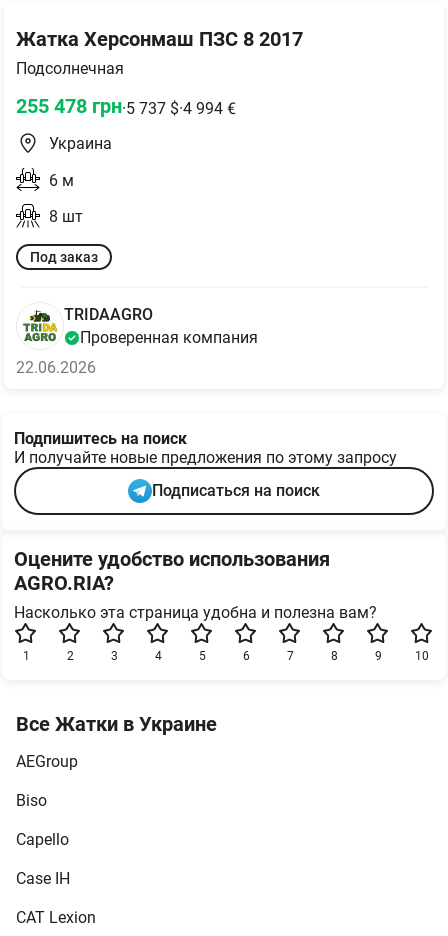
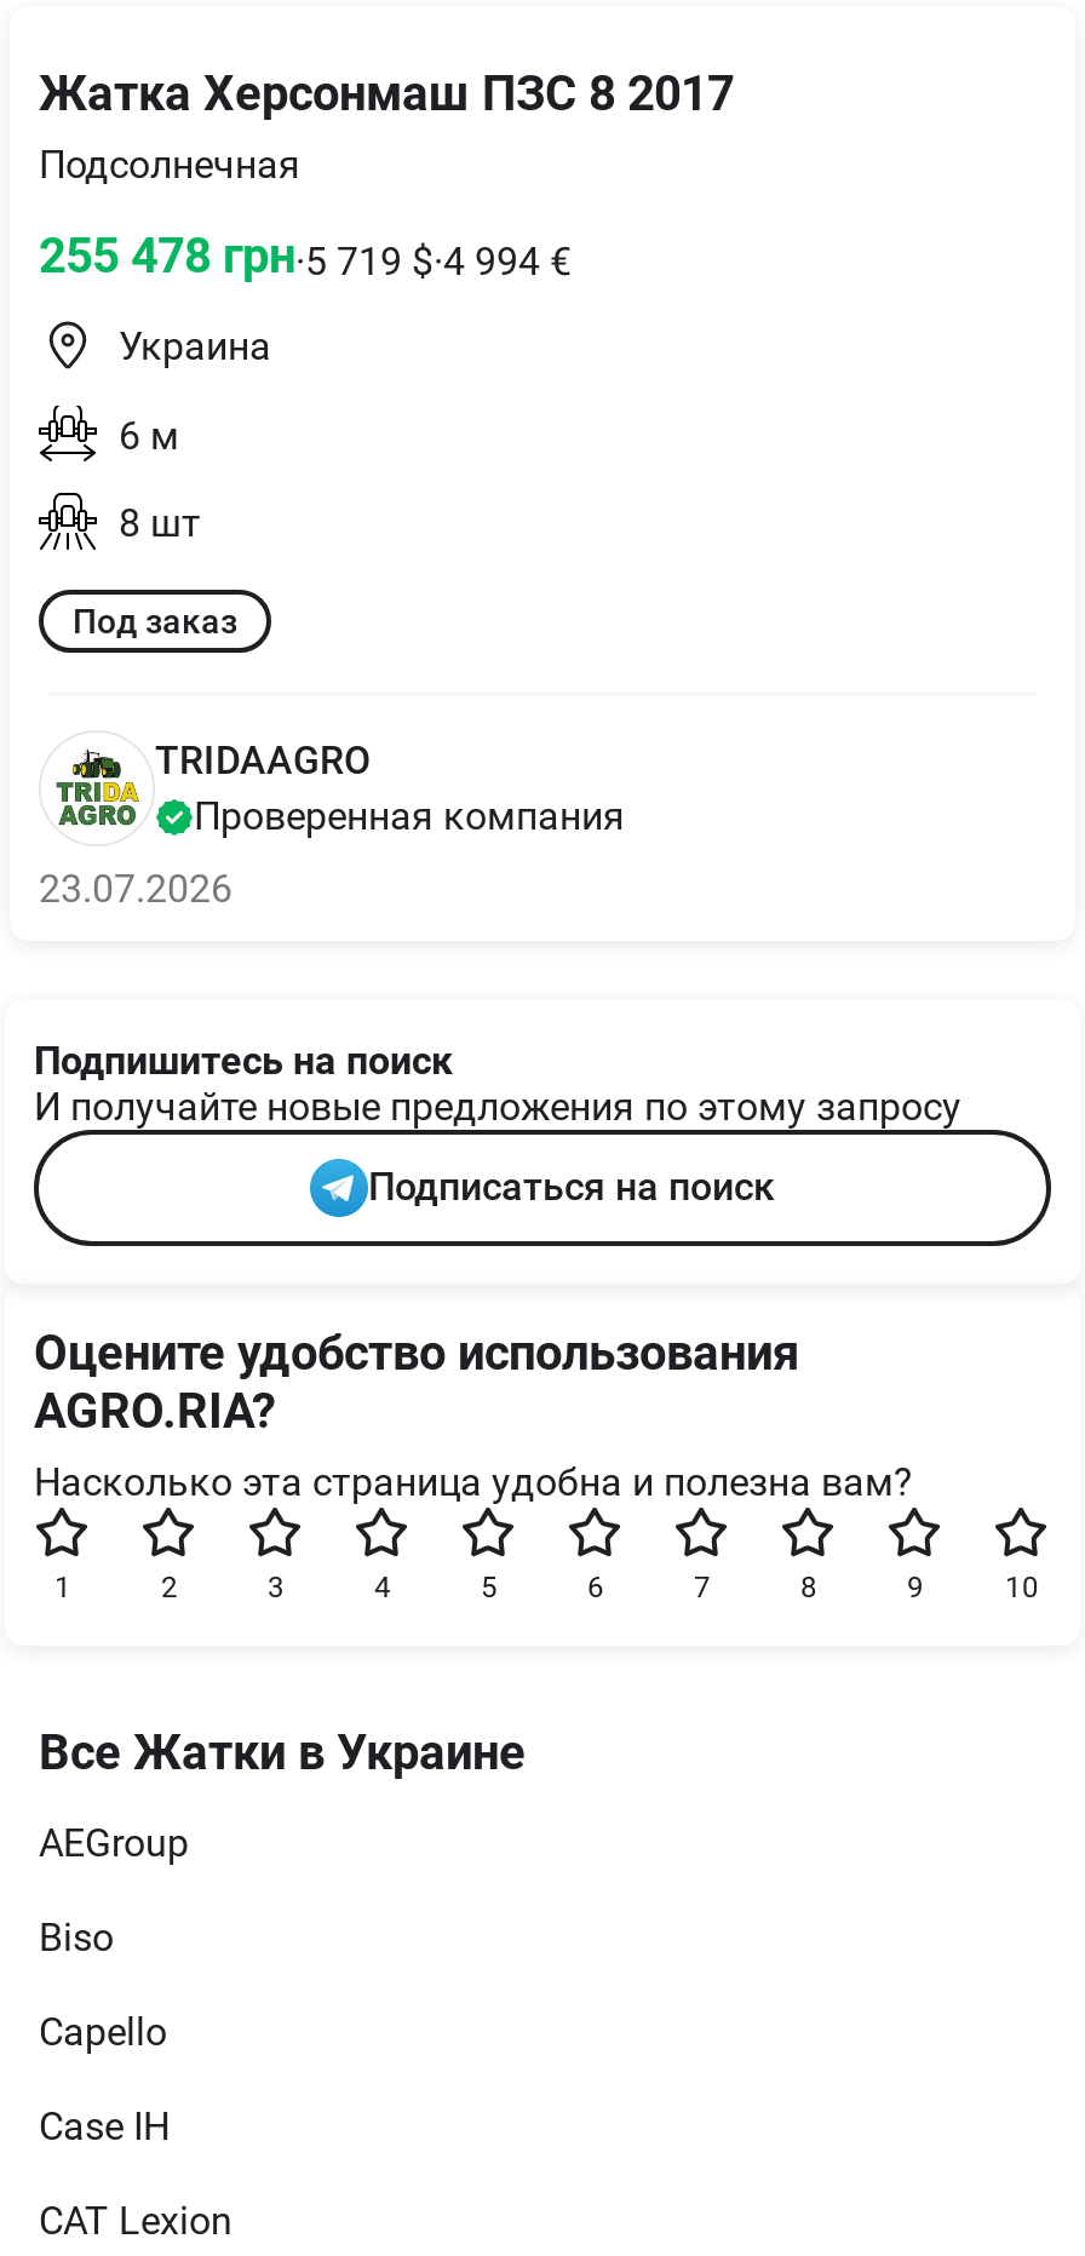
- 255 478 грн·5 737 $·4 994 €
+ 255 478 грн·5 719 $·4 994 €

- 22.06.2026
+ 23.07.2026
